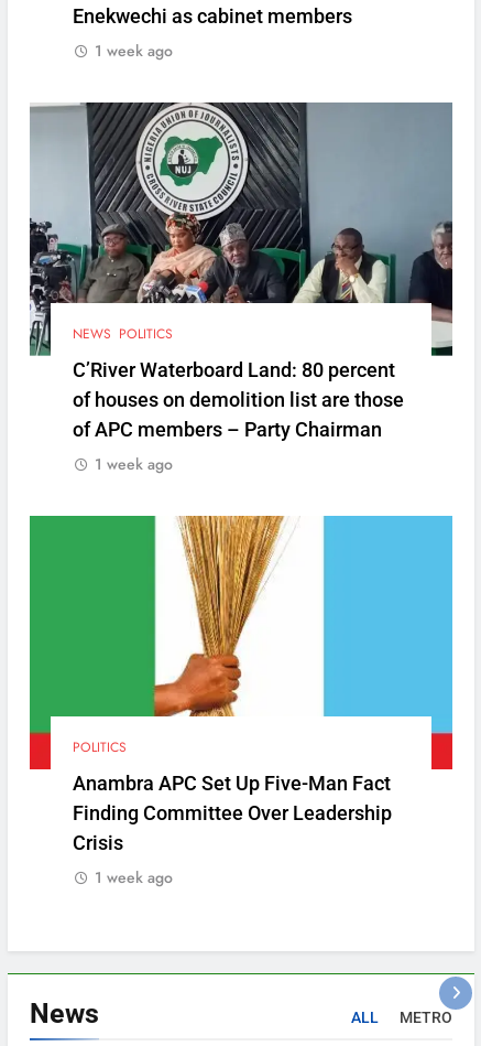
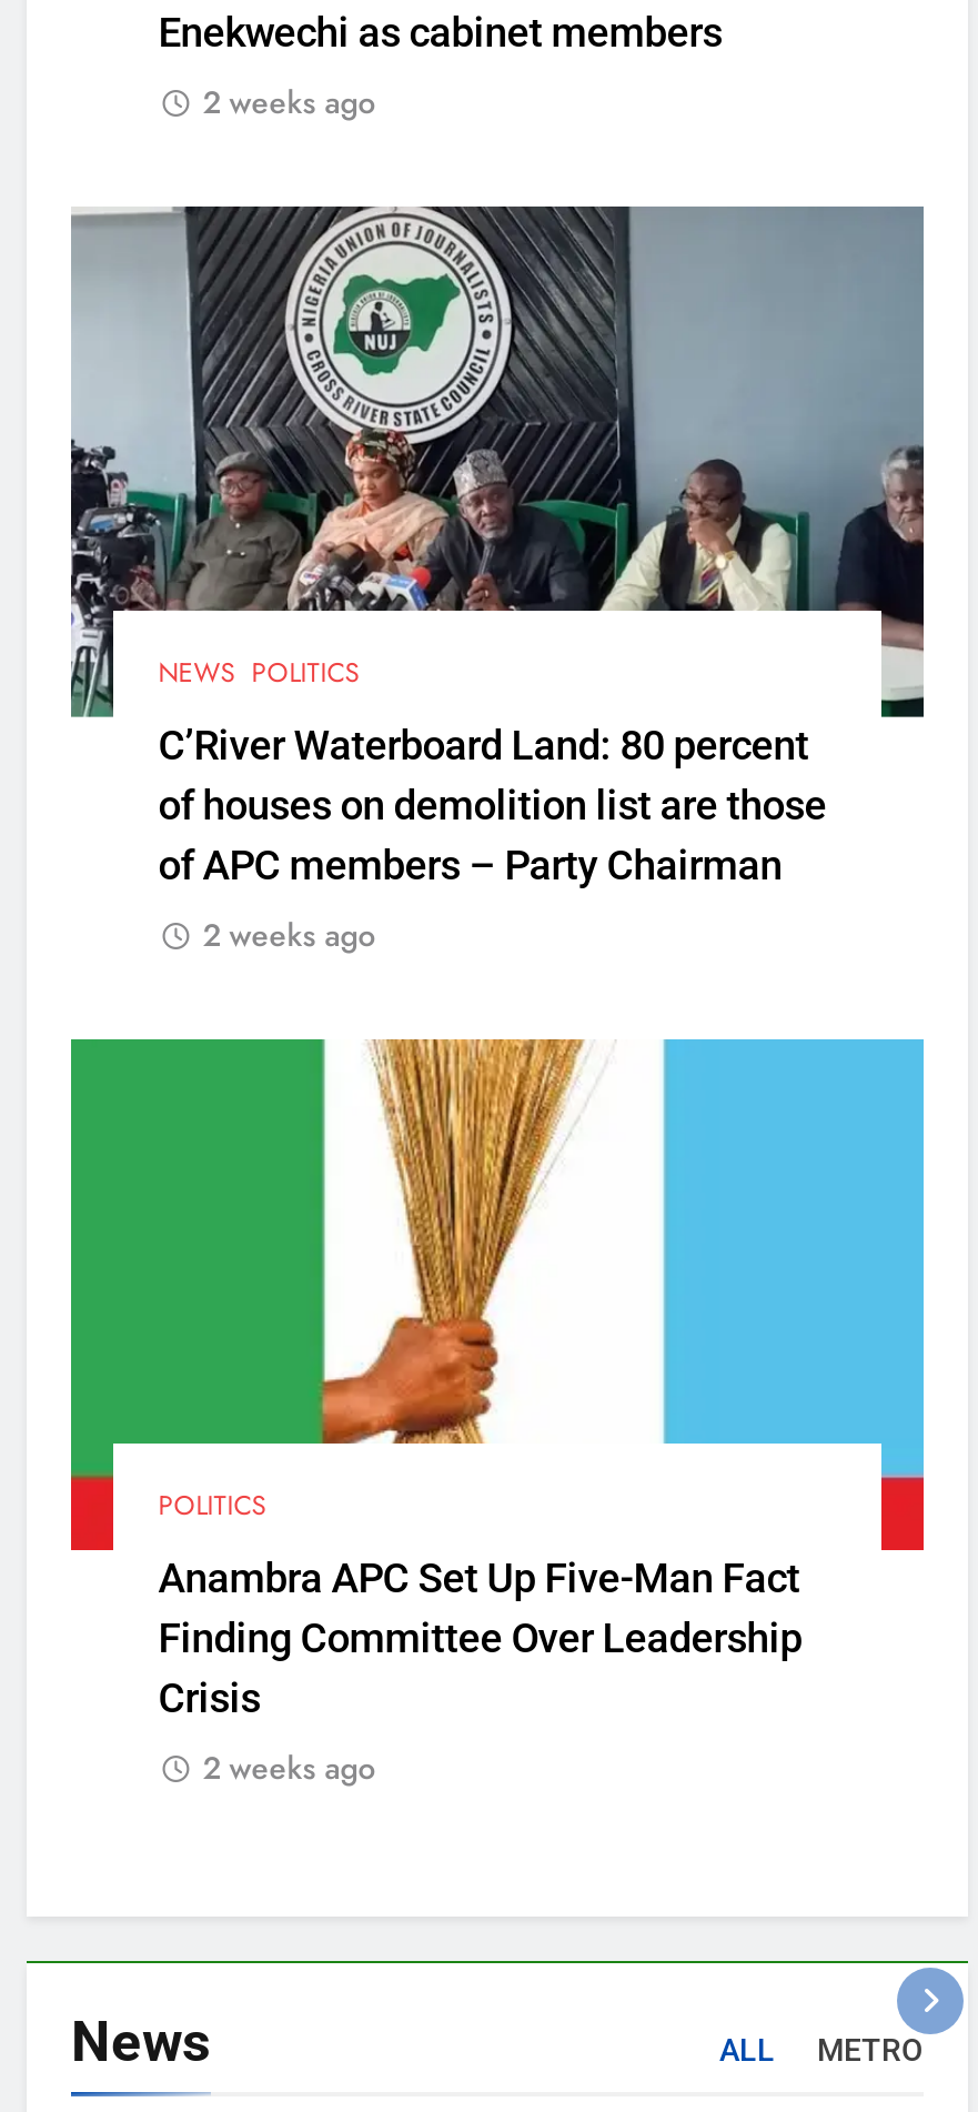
- 1 week ago
+ 2 weeks ago

- 1 week ago
+ 2 weeks ago

- 1 week ago
+ 2 weeks ago
